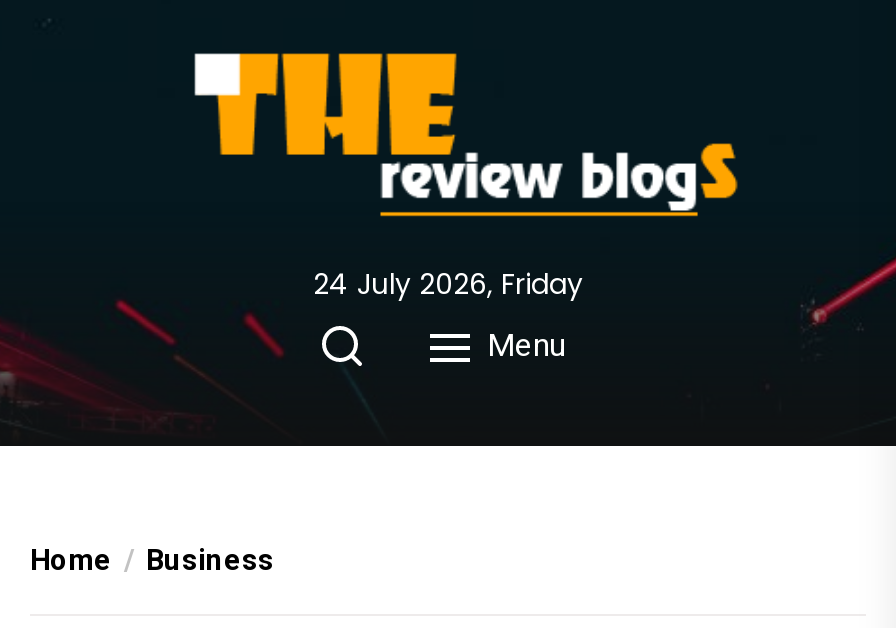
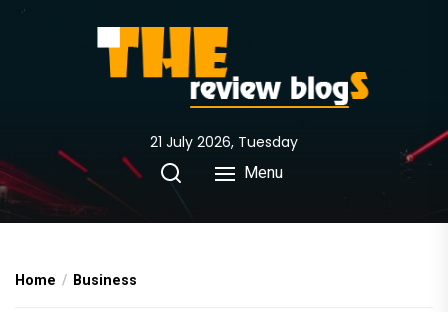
- 24 July 2026, Friday
+ 21 July 2026, Tuesday
